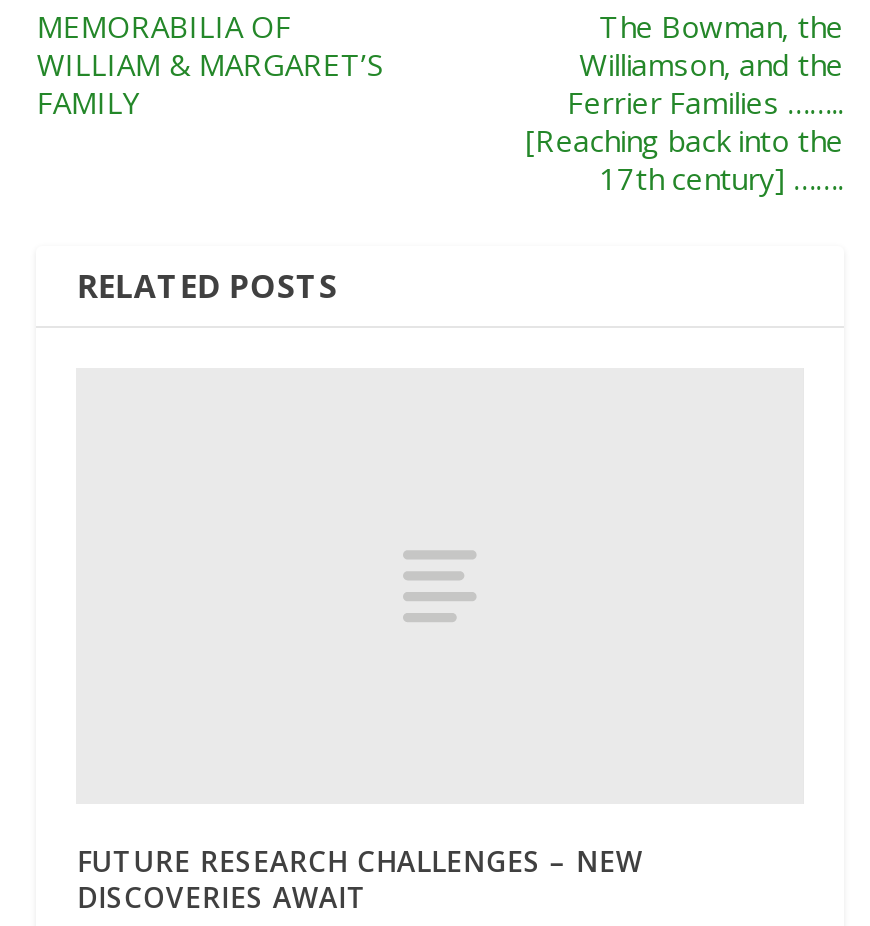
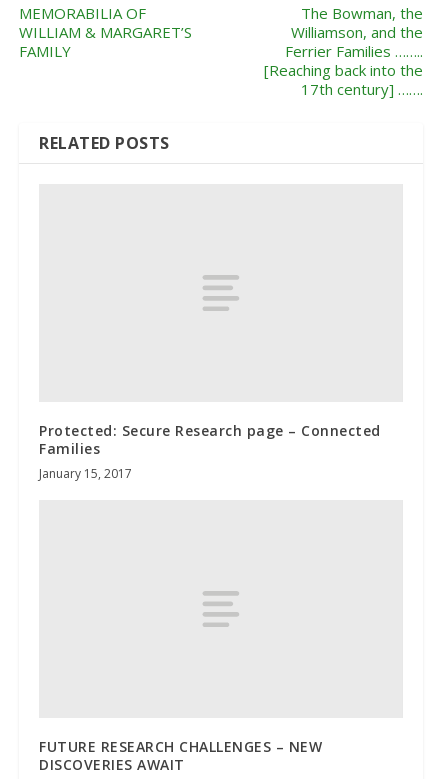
+ Protected: Secure Research page – Connected
+ Families
+ January 15, 2017
